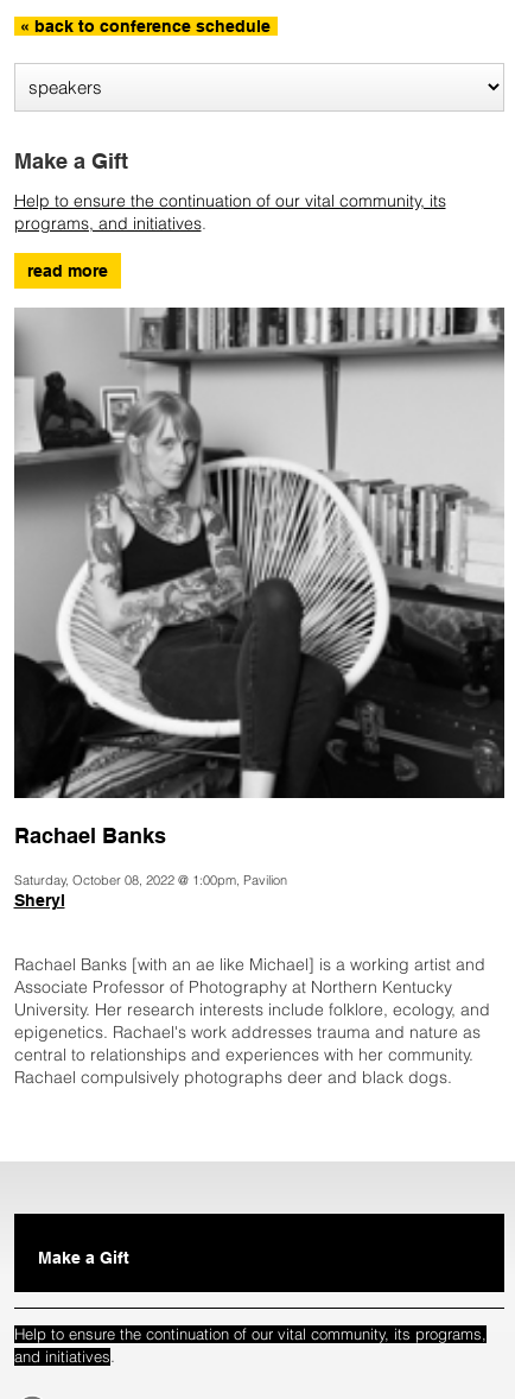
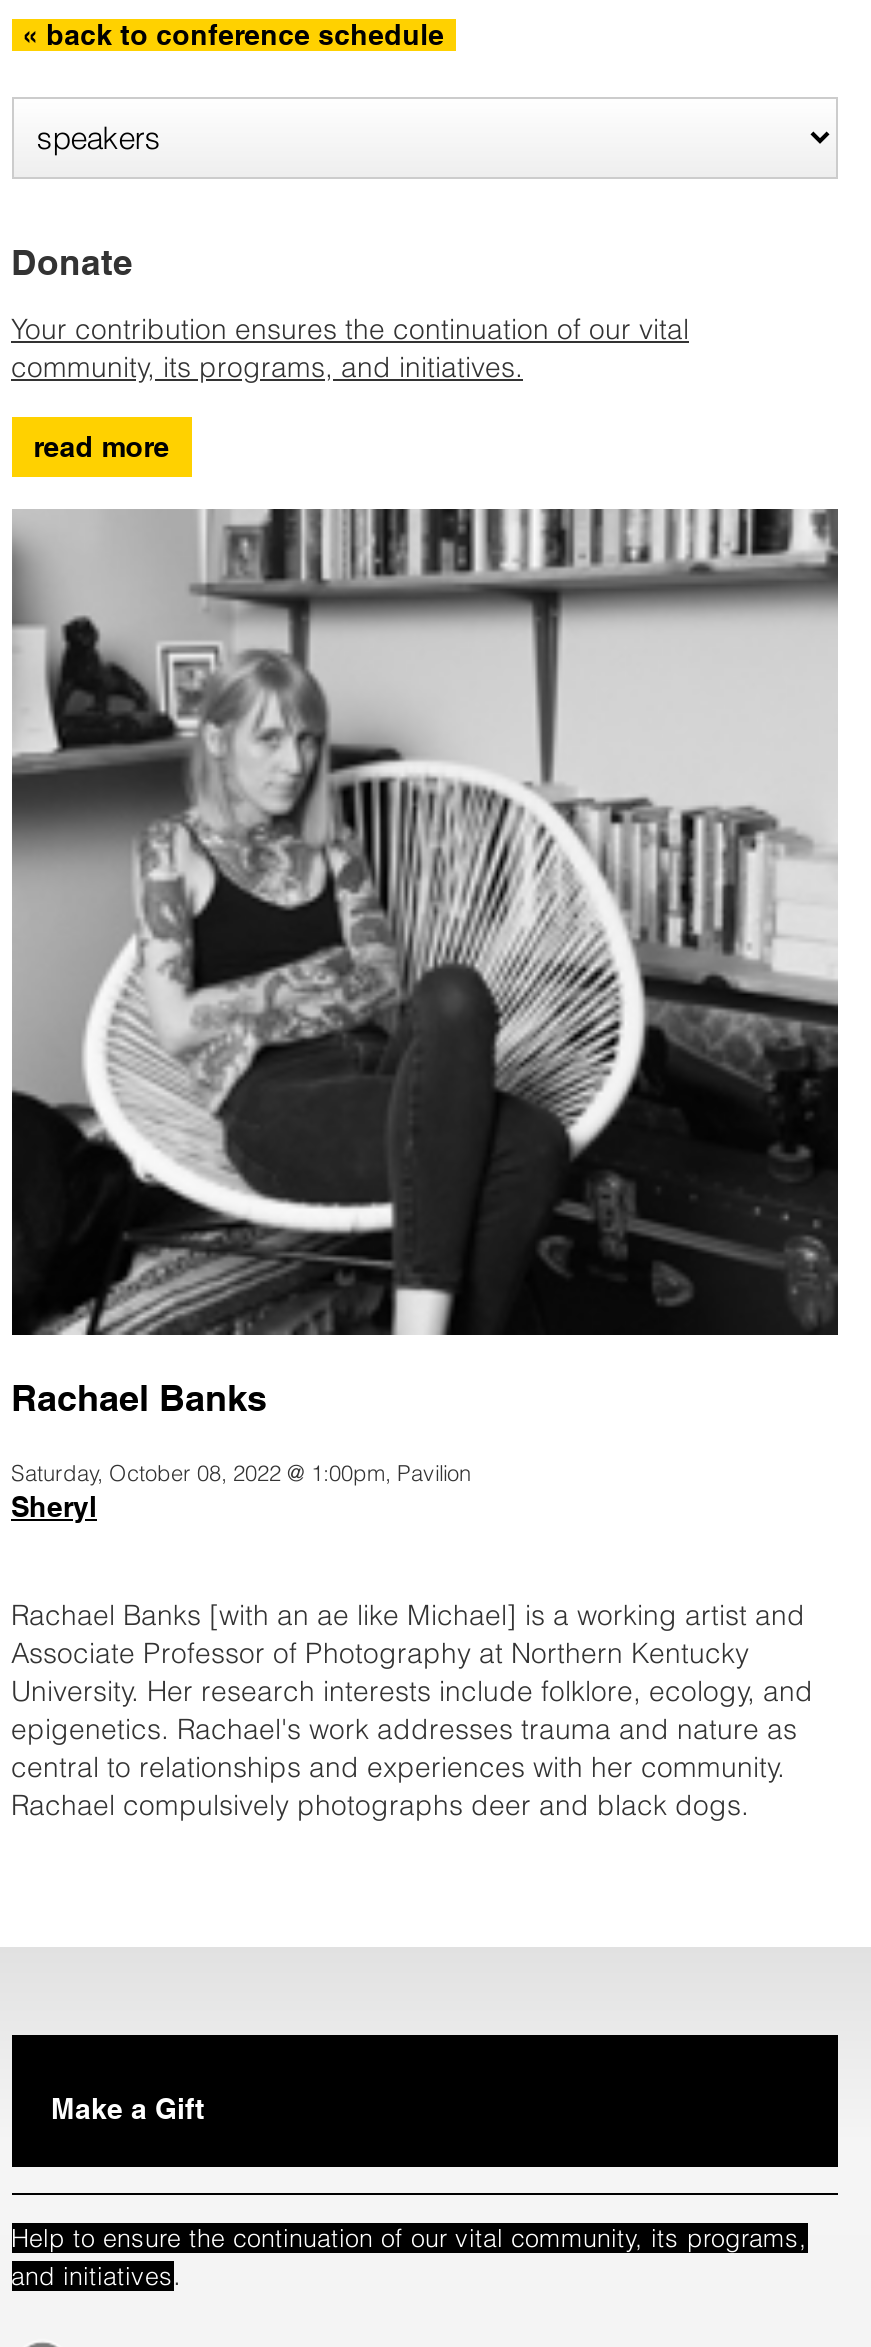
- Make a Gift
+ Donate

- Help to ensure the continuation of our vital community, its
- programs, and initiatives.
+ Your contribution ensures the continuation of our vital
+ community, its programs, and initiatives.
